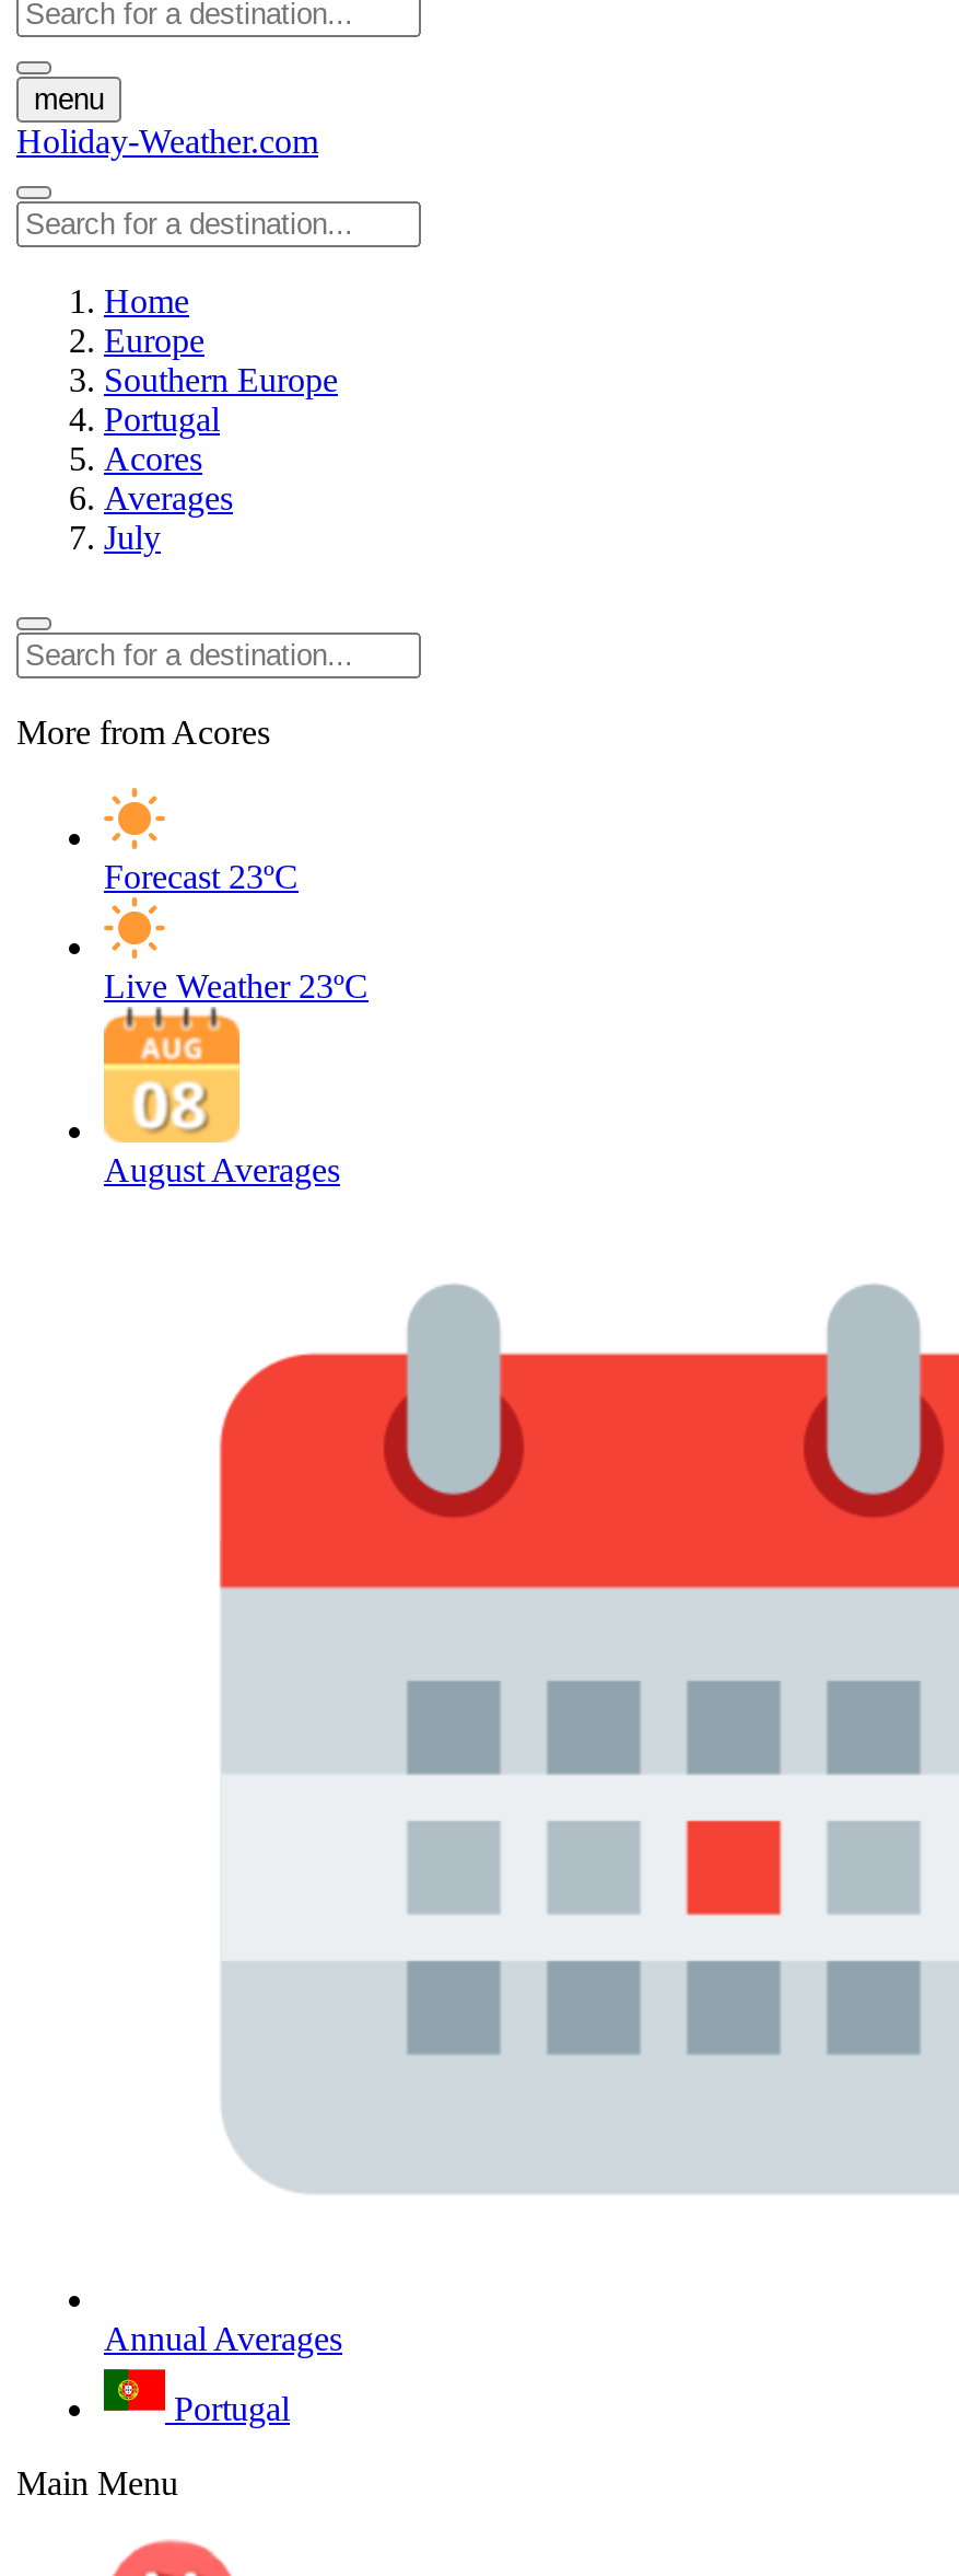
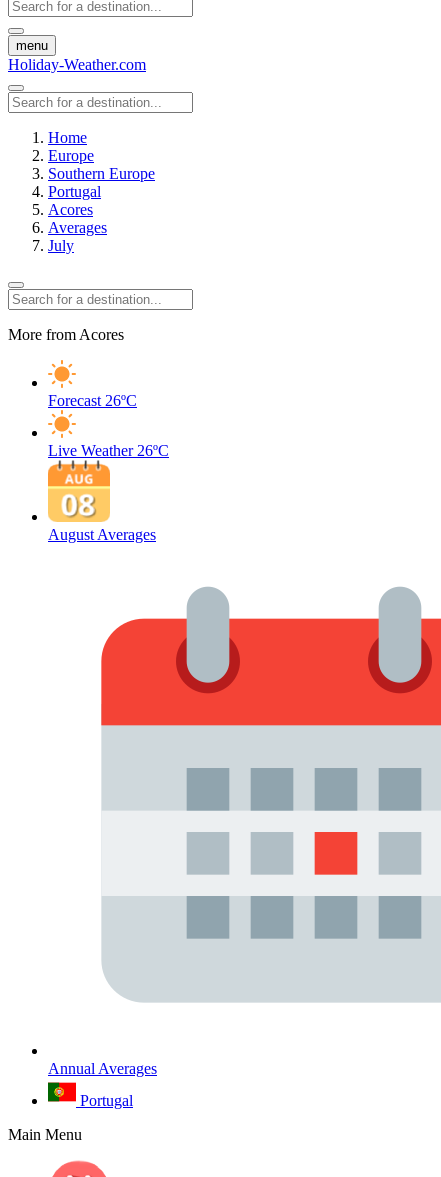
- Forecast 23ºC
+ Forecast 26ºC

- Live Weather 23ºC
+ Live Weather 26ºC
